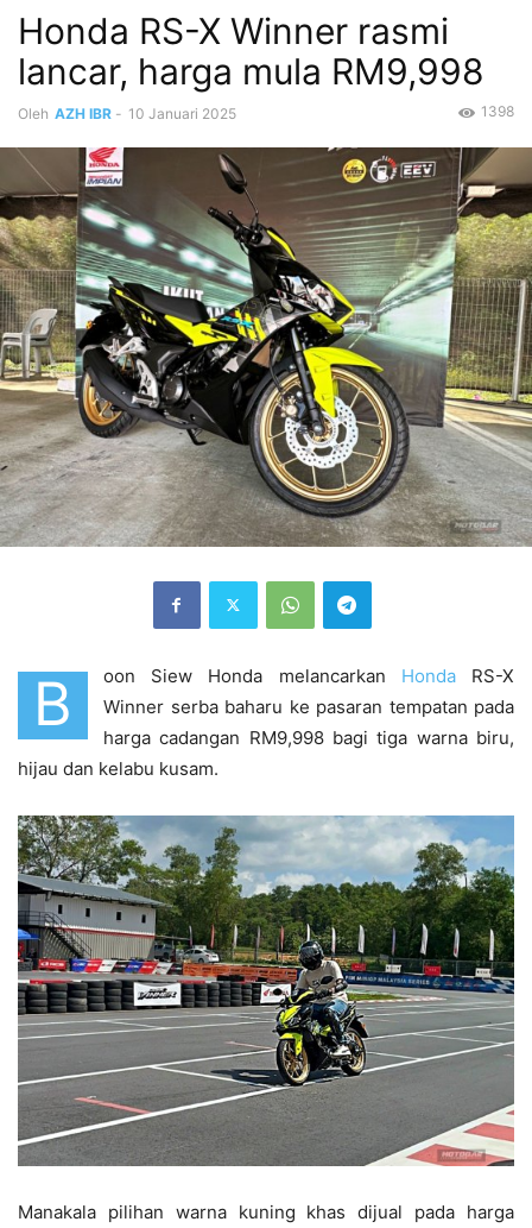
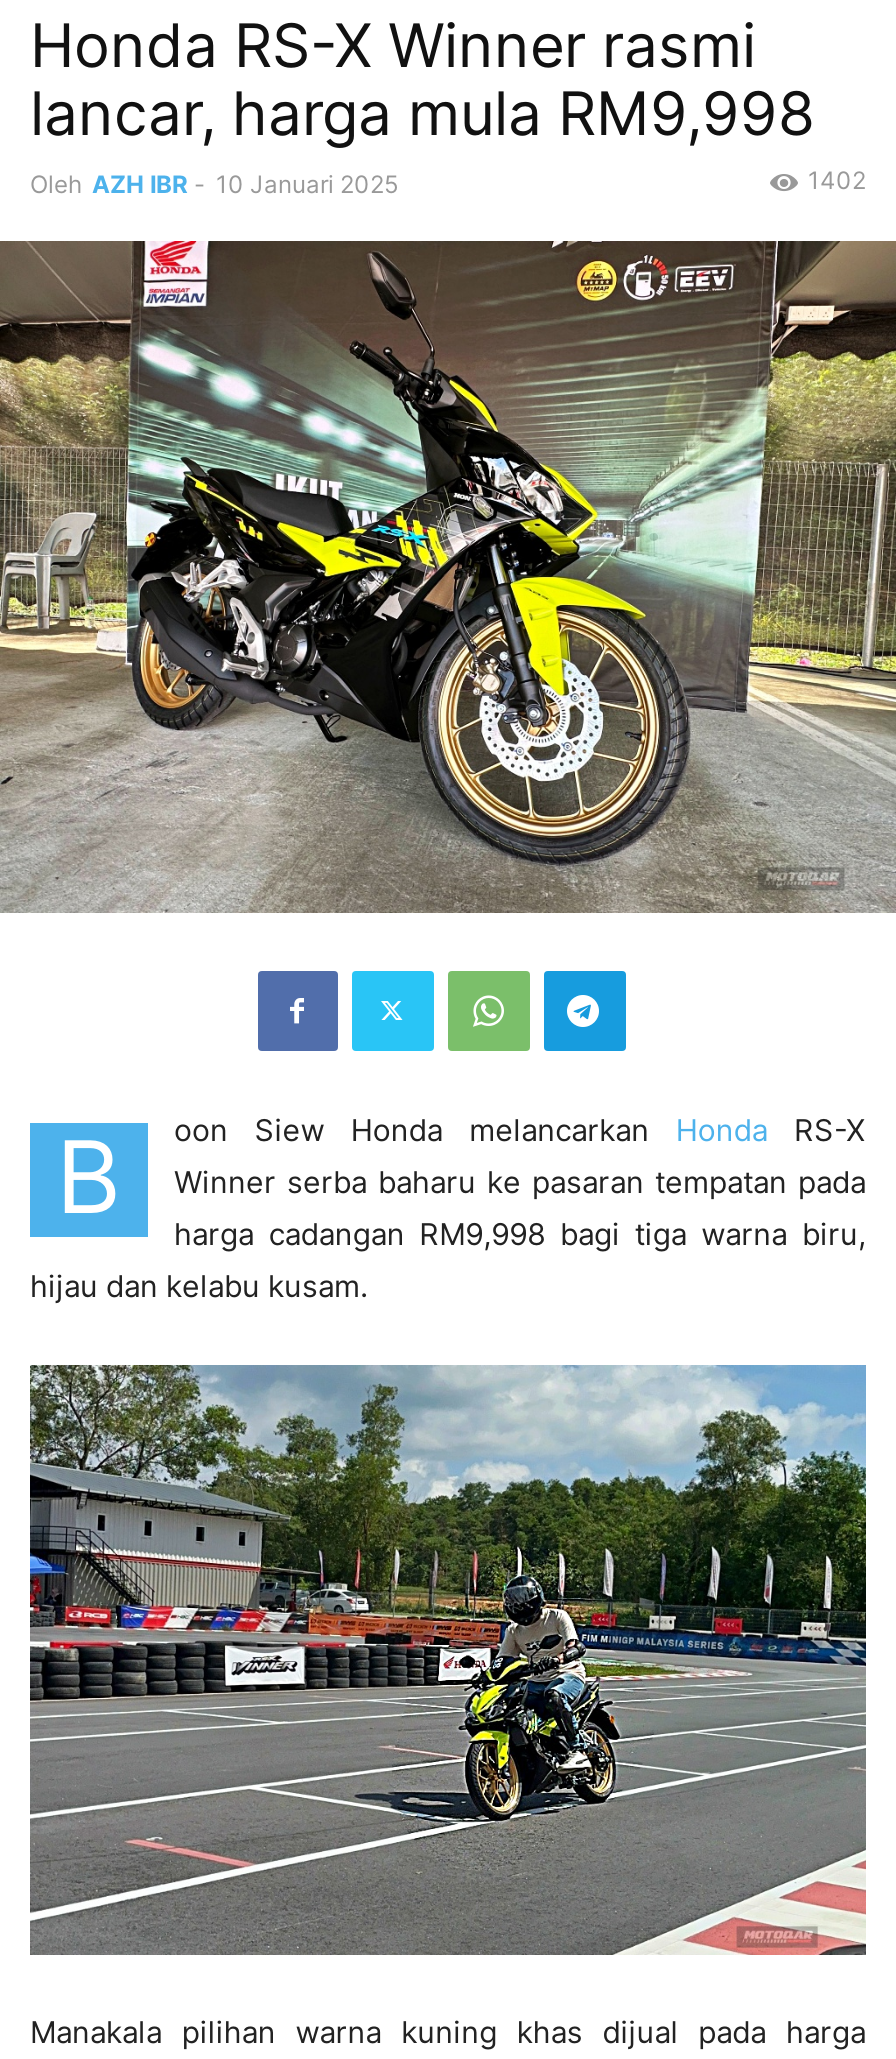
- 1398
+ 1402
